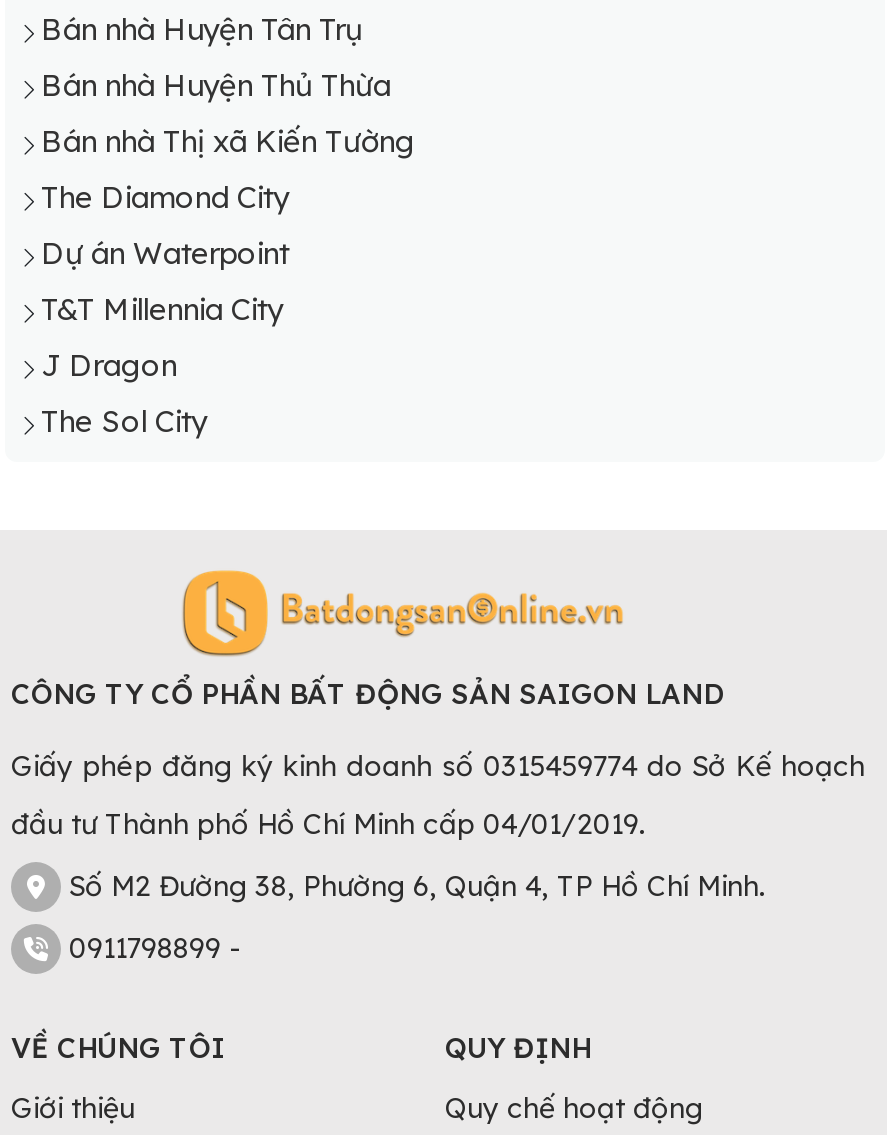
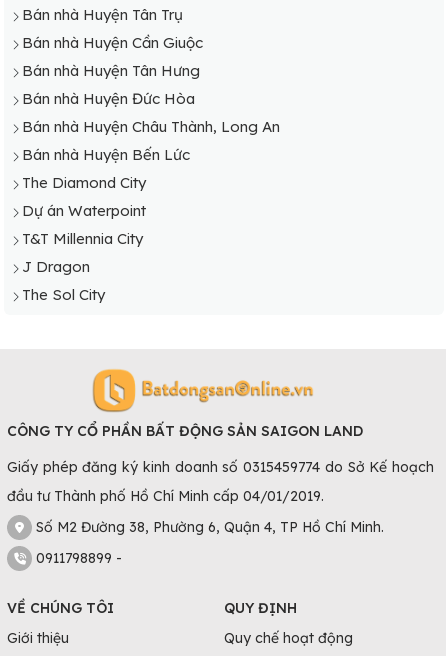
- Bán nhà Huyện Thủ Thừa
- Bán nhà Thị xã Kiến Tường
+ Bán nhà Huyện Cần Giuộc
+ Bán nhà Huyện Tân Hưng
+ Bán nhà Huyện Đức Hòa
+ Bán nhà Huyện Châu Thành, Long An
+ Bán nhà Huyện Bến Lức
